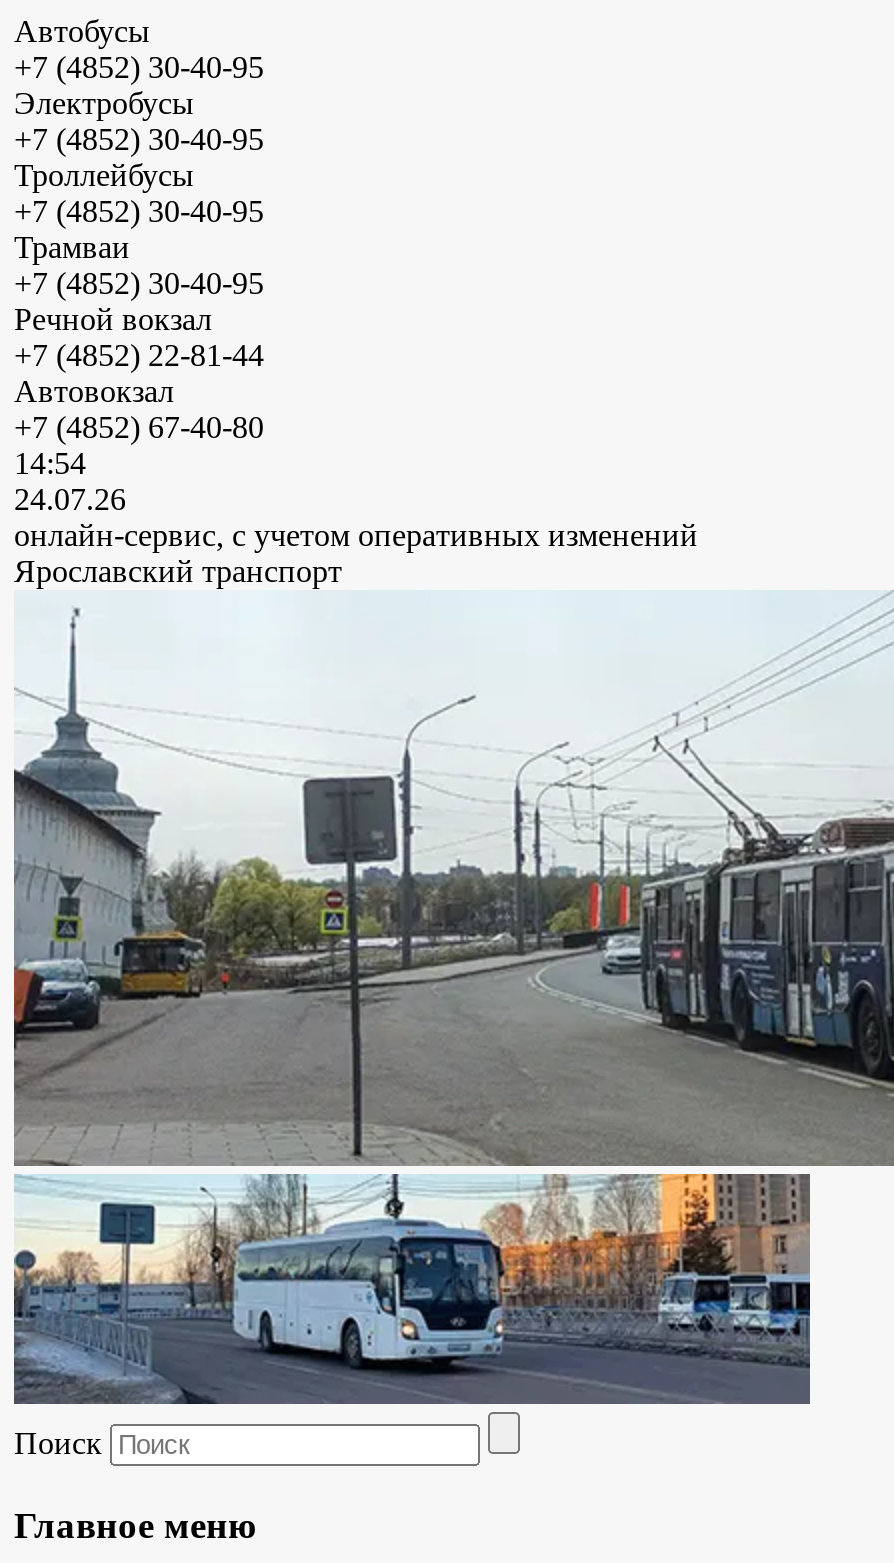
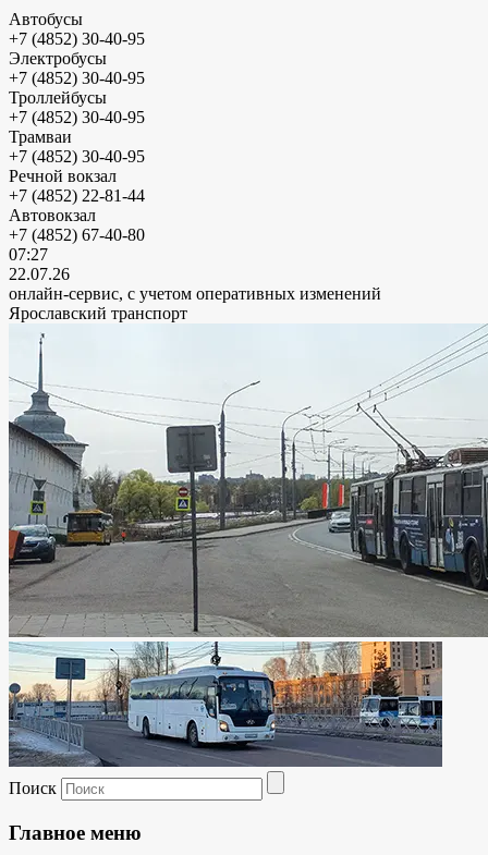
- 14:54
+ 07:27

- 24.07.26
+ 22.07.26
